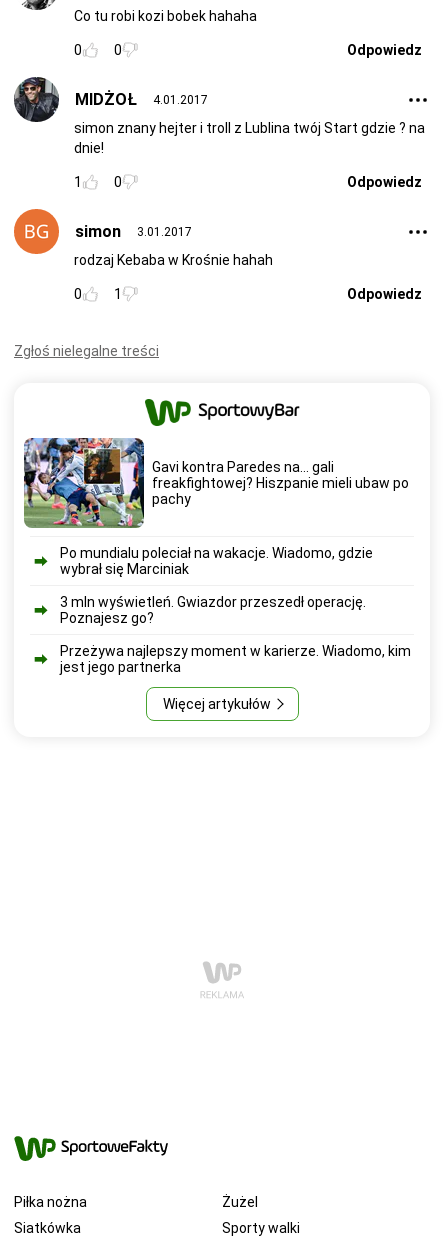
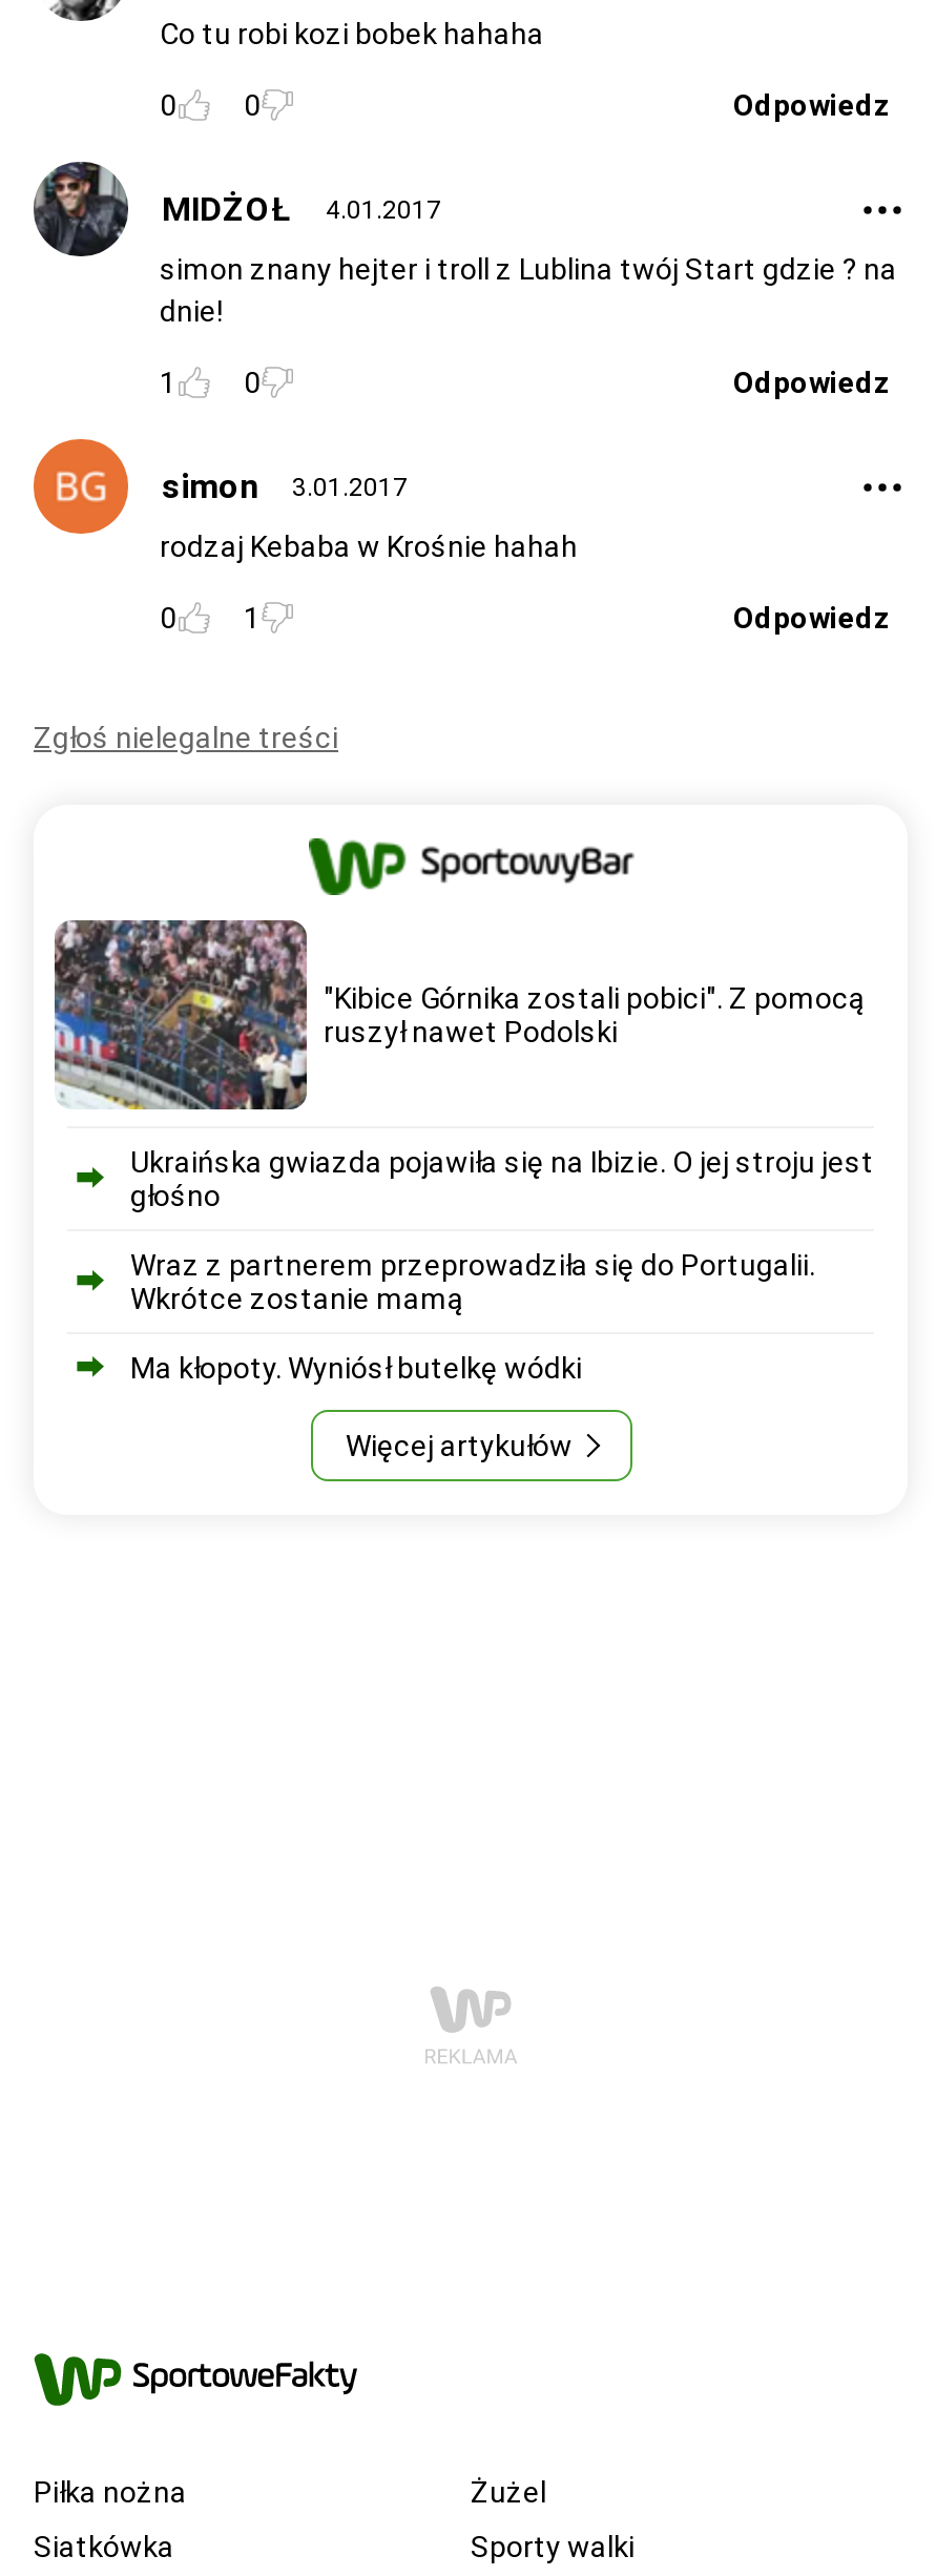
- [image]
- Gavi kontra Paredes na... gali
- freakfightowej? Hiszpanie mieli ubaw po
- pachy
+ [image]
+ "Kibice Górnika zostali pobici". Z pomocą
+ ruszył nawet Podolski

- Po mundialu poleciał na wakacje. Wiadomo, gdzie
- wybrał się Marciniak
+ Ukraińska gwiazda pojawiła się na Ibizie. O jej stroju jest
+ głośno

- 3 mln wyświetleń. Gwiazdor przeszedł operację.
- Poznajesz go?
+ Wraz z partnerem przeprowadziła się do Portugalii.
+ Wkrótce zostanie mamą

- Przeżywa najlepszy moment w karierze. Wiadomo, kim
- jest jego partnerka
+ Ma kłopoty. Wyniósł butelkę wódki
